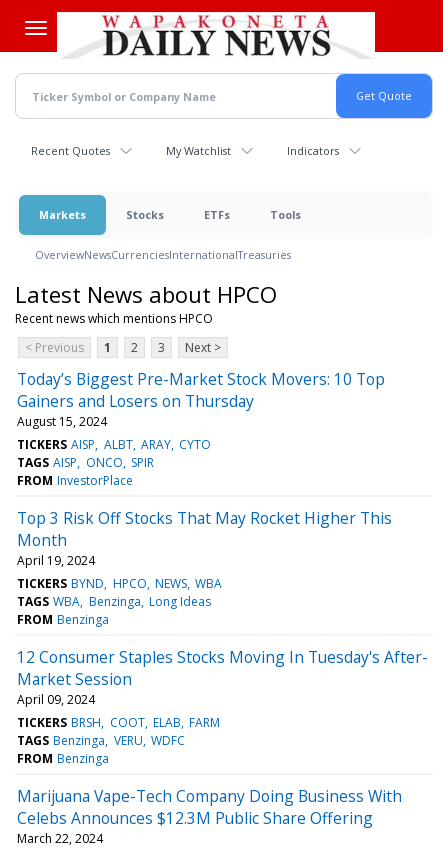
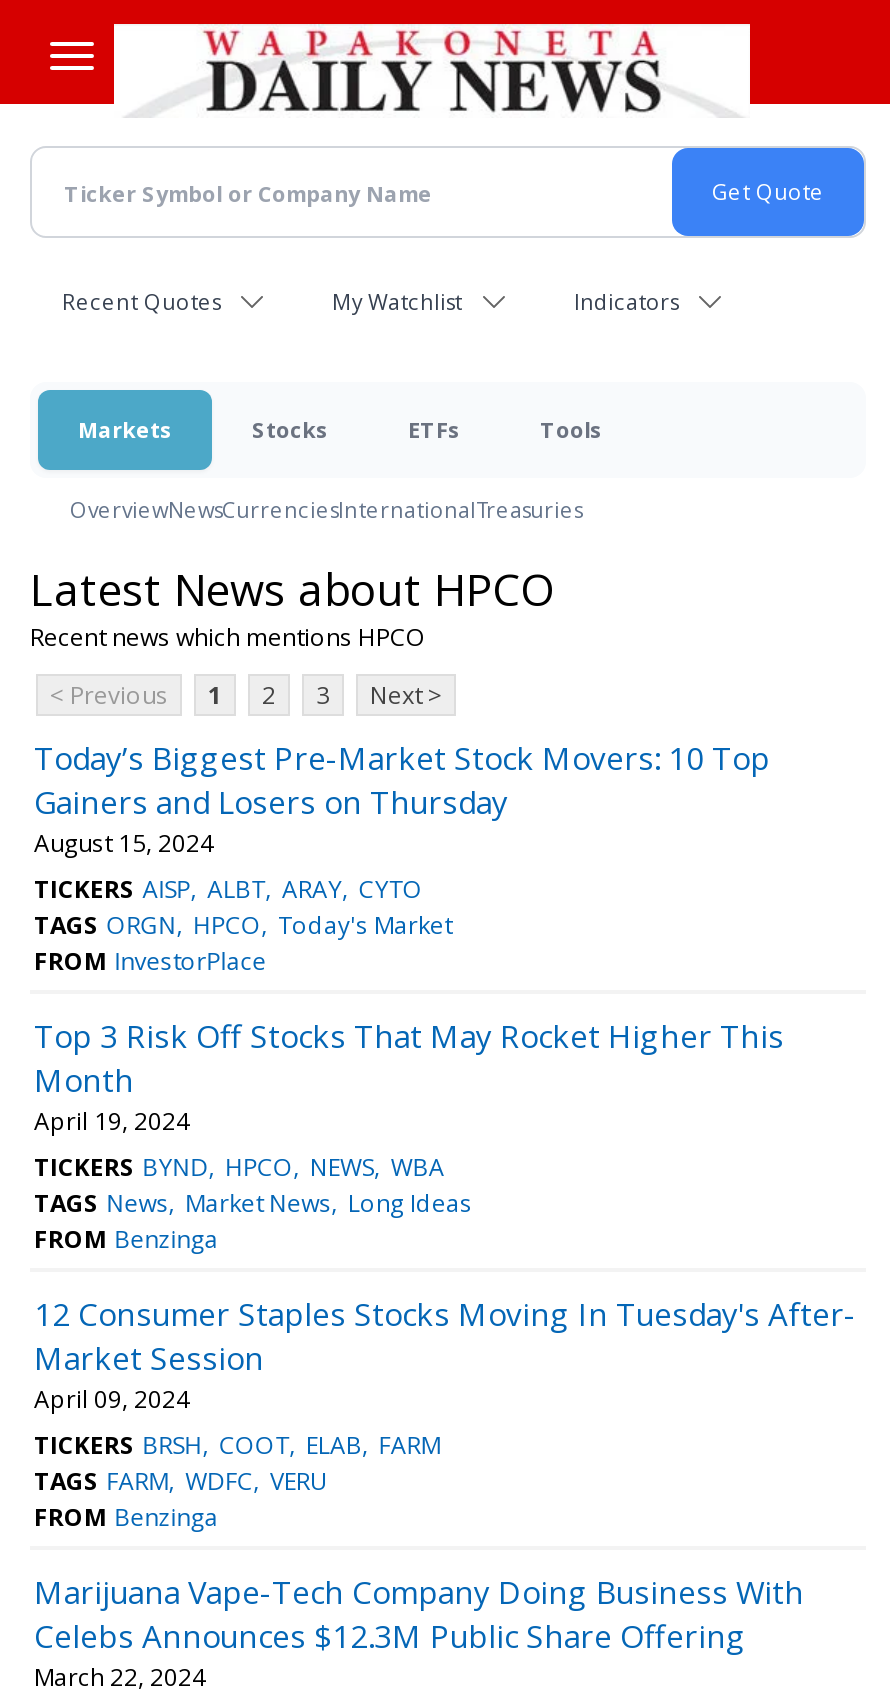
- TAGS AISP ONCO SPIR
+ TAGS ORGN HPCO Today's Market

- TAGS WBA Benzinga Long Ideas
+ TAGS News Market News Long Ideas

- TAGS Benzinga VERU WDFC
+ TAGS FARM WDFC VERU
